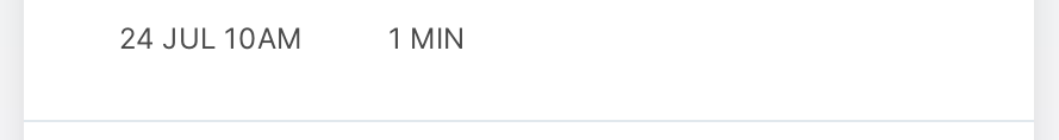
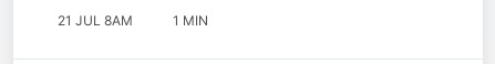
- 24 JUL 10AM
+ 21 JUL 8AM
